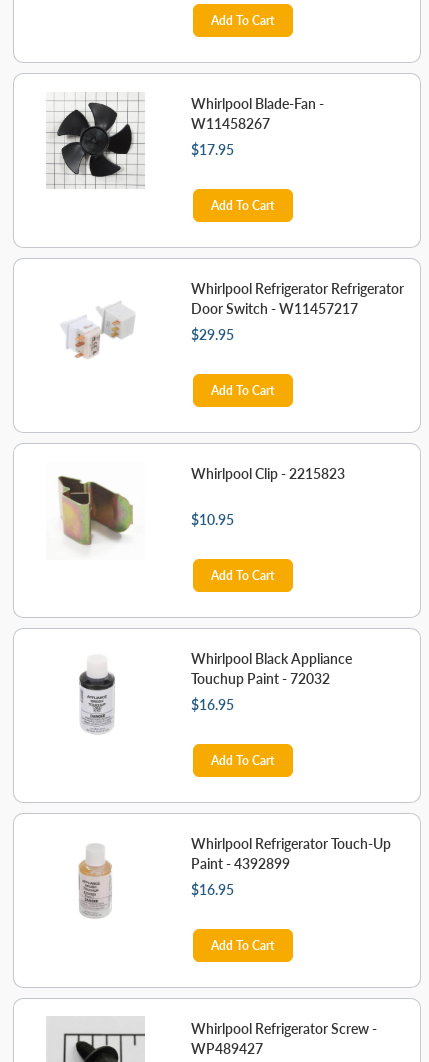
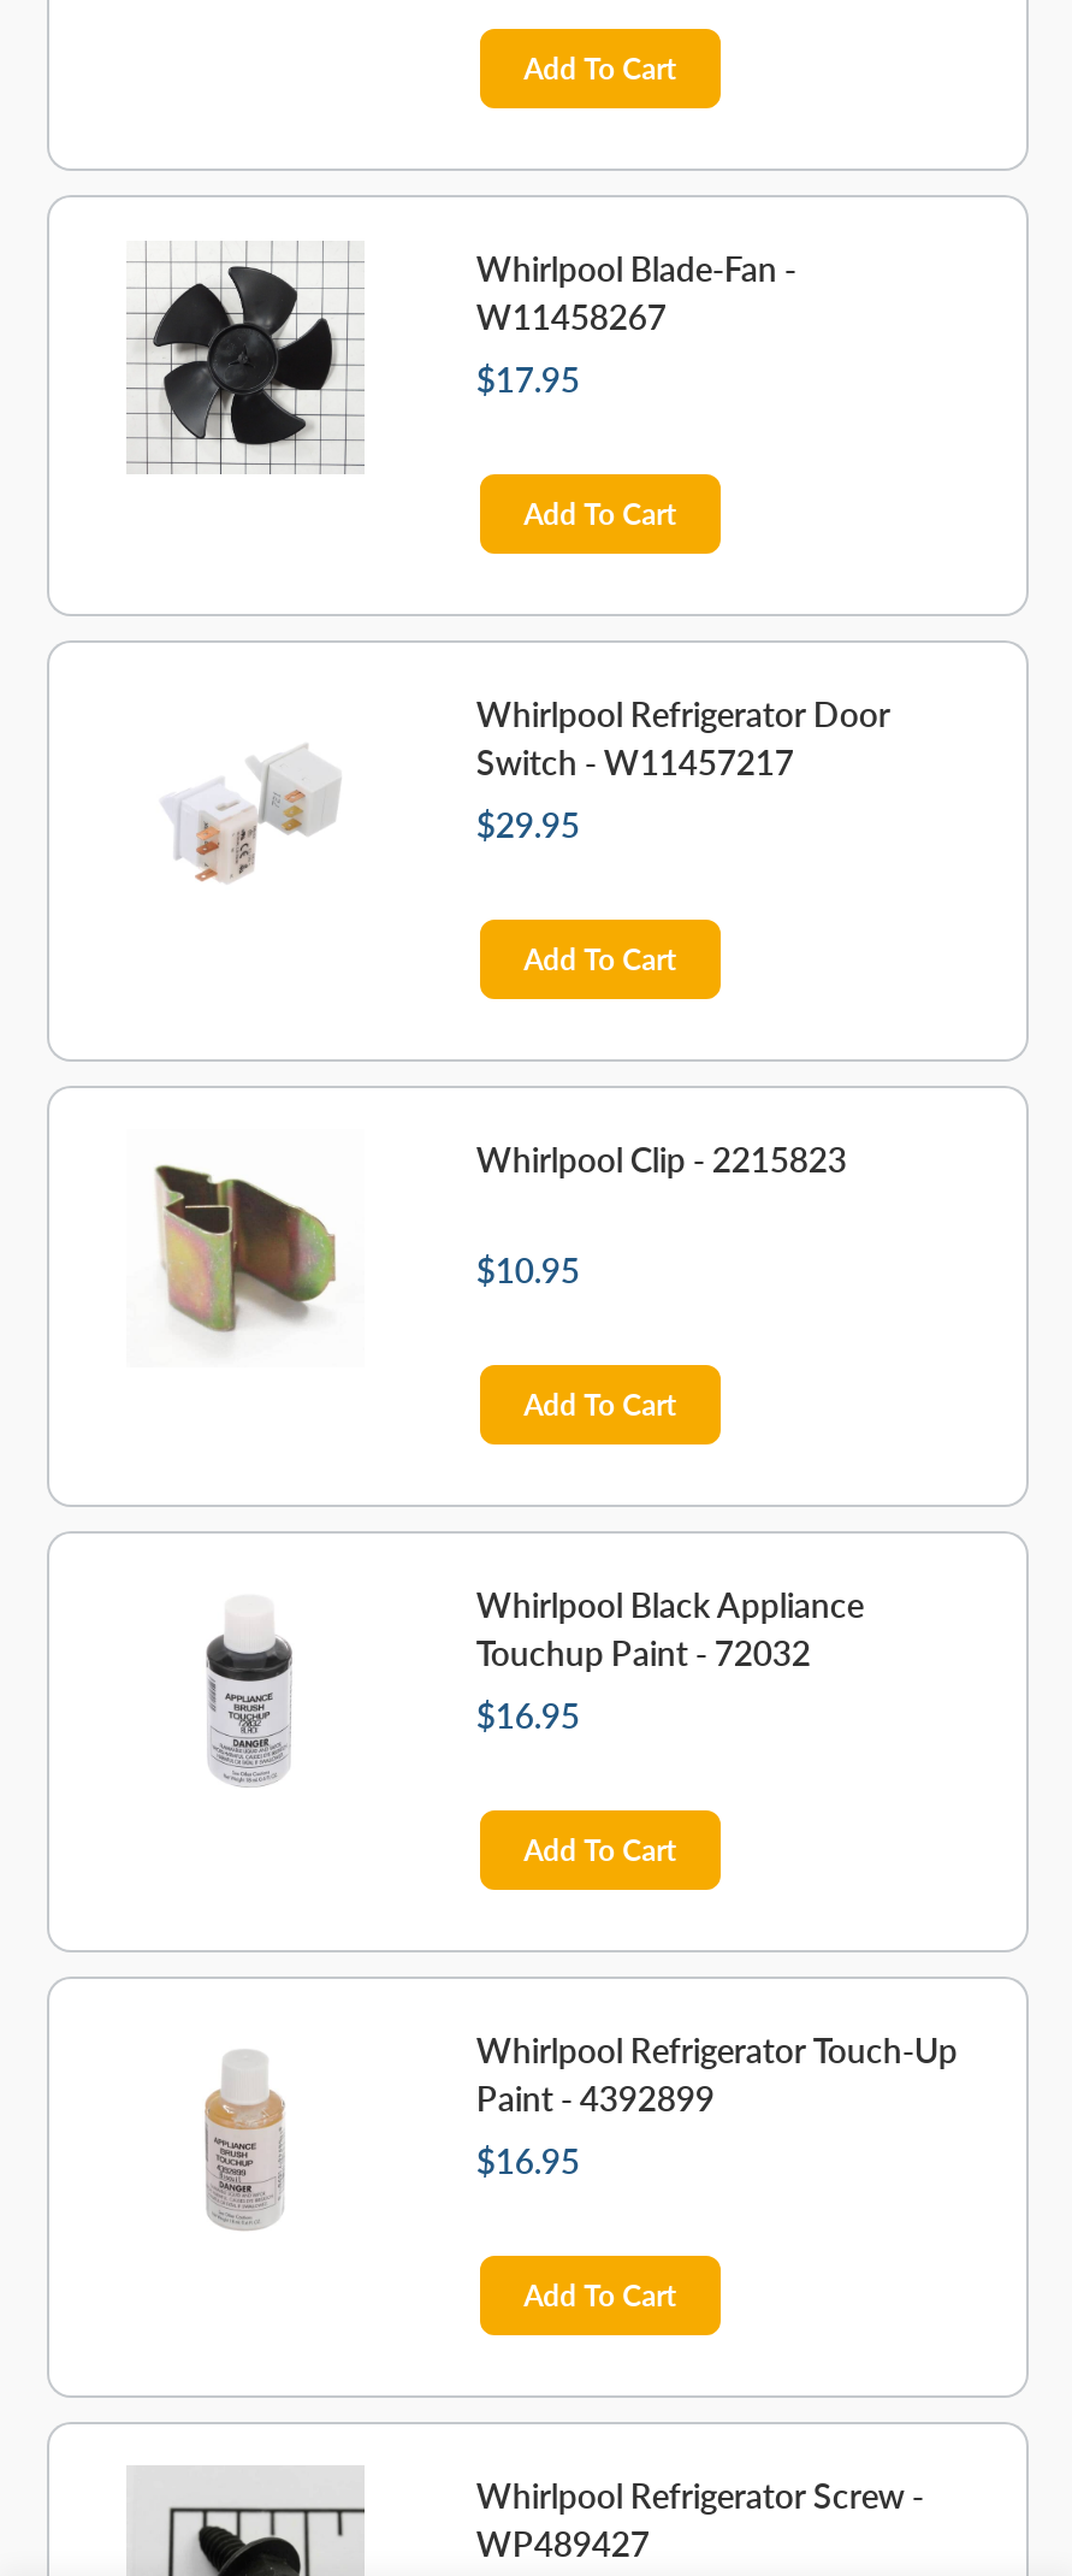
- Whirlpool Refrigerator Refrigerator
- Door Switch - W11457217
+ Whirlpool Refrigerator Door
+ Switch - W11457217
